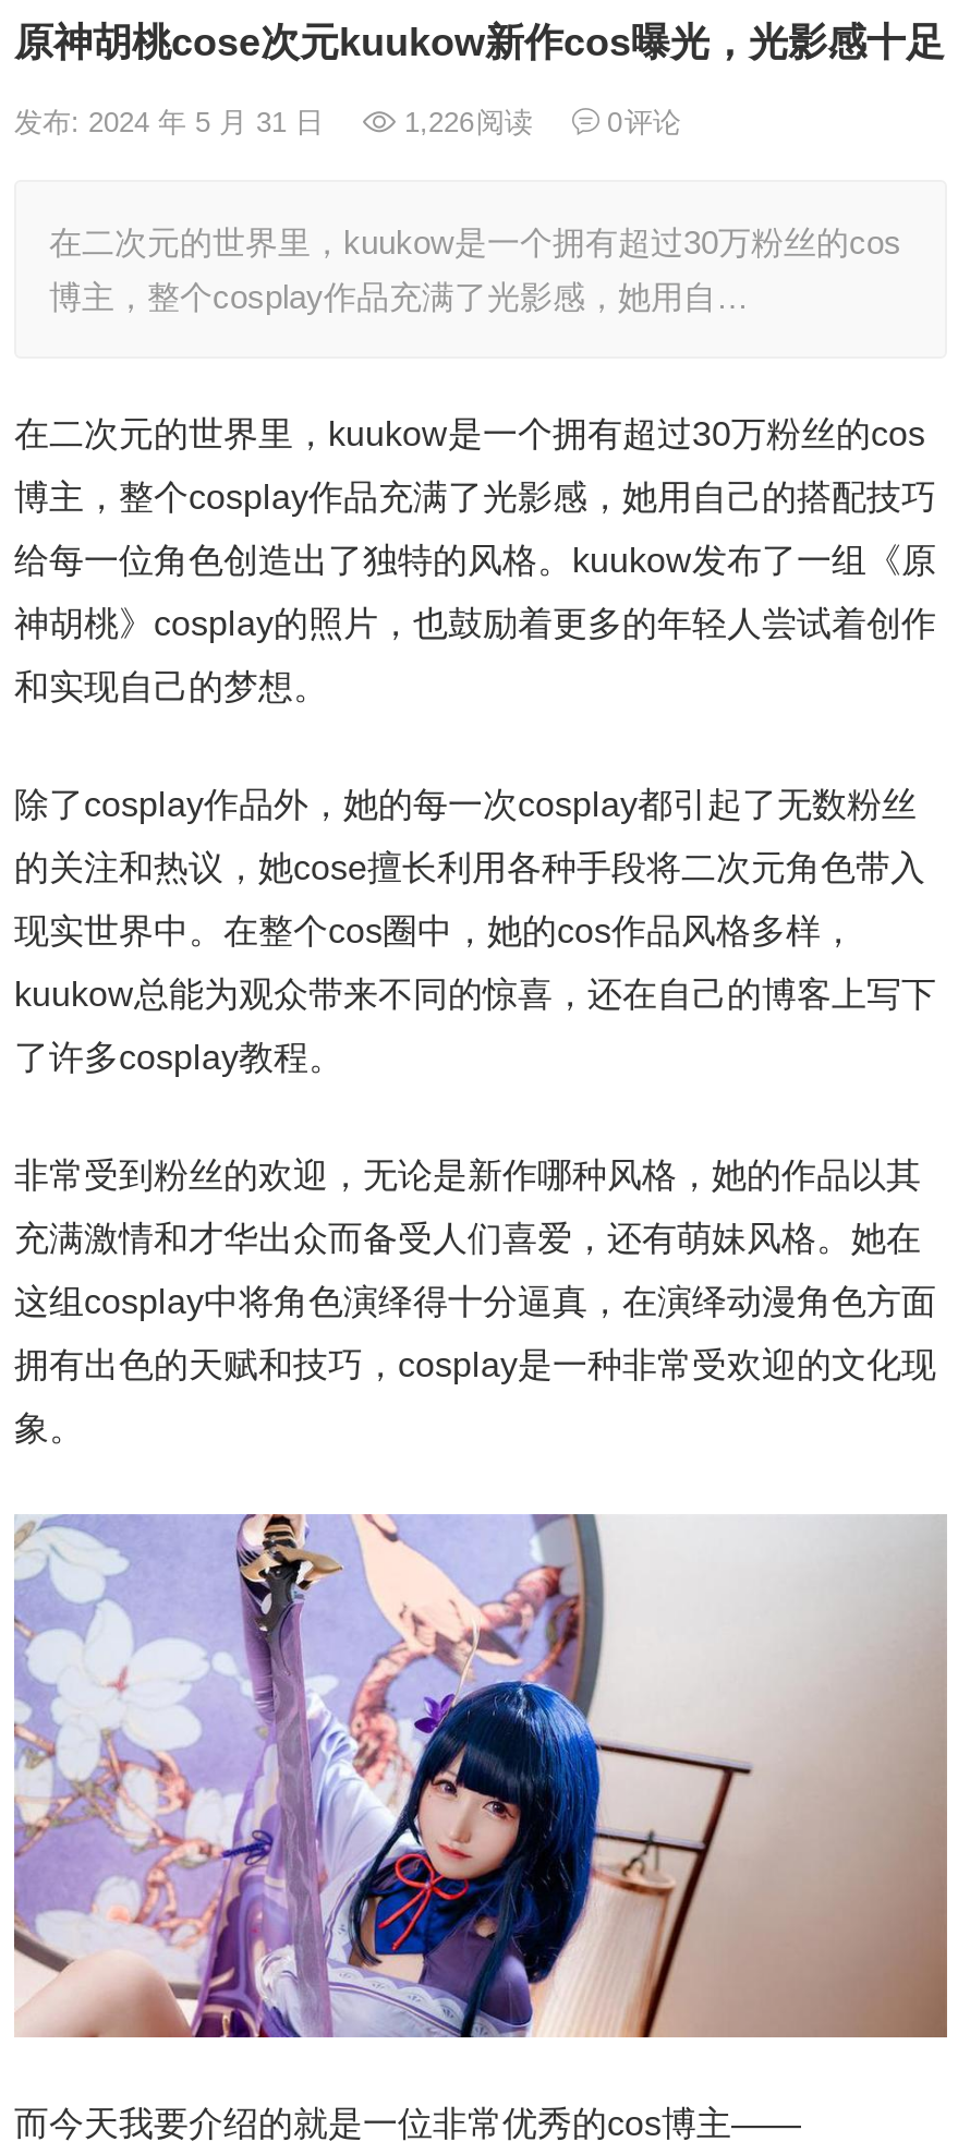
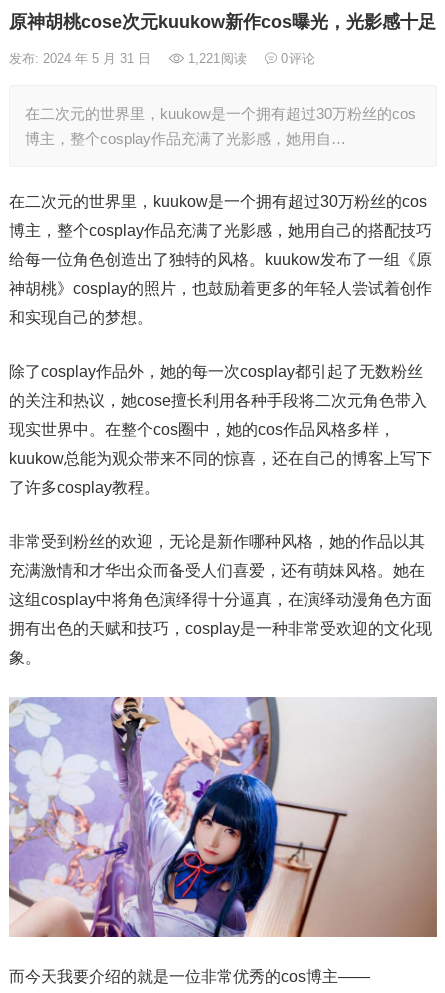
- 发布: 2024 年 5 月 31 日 1,226阅读 0评论
+ 发布: 2024 年 5 月 31 日 1,221阅读 0评论
